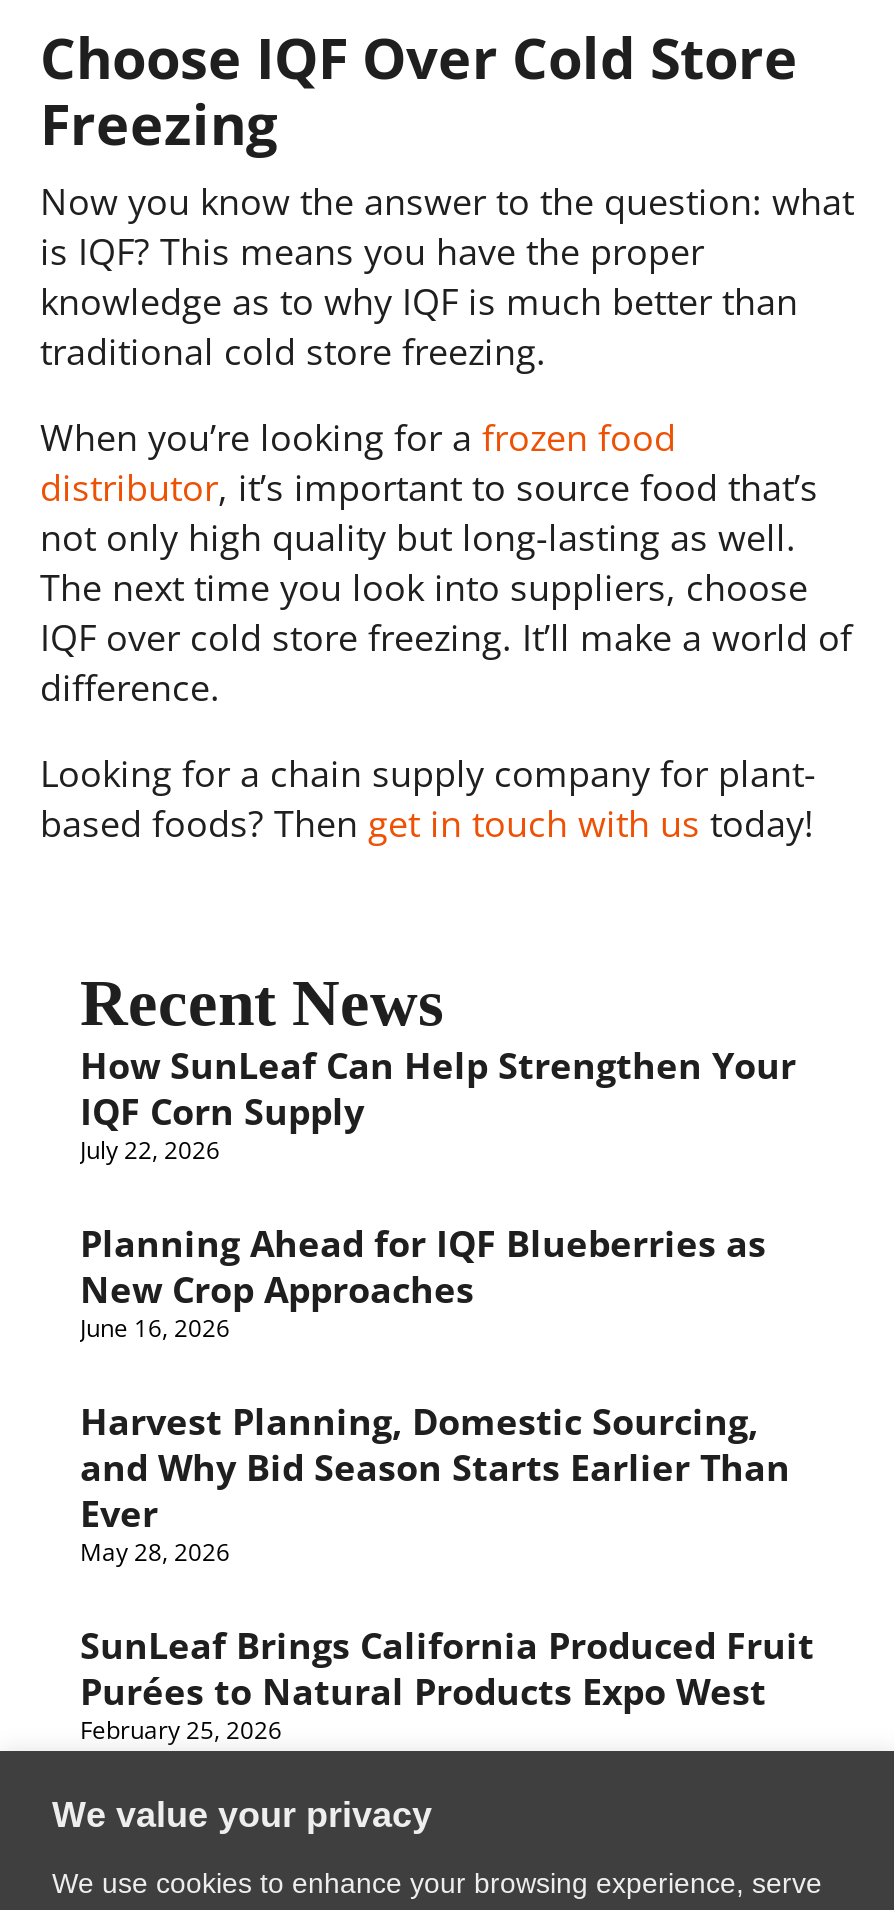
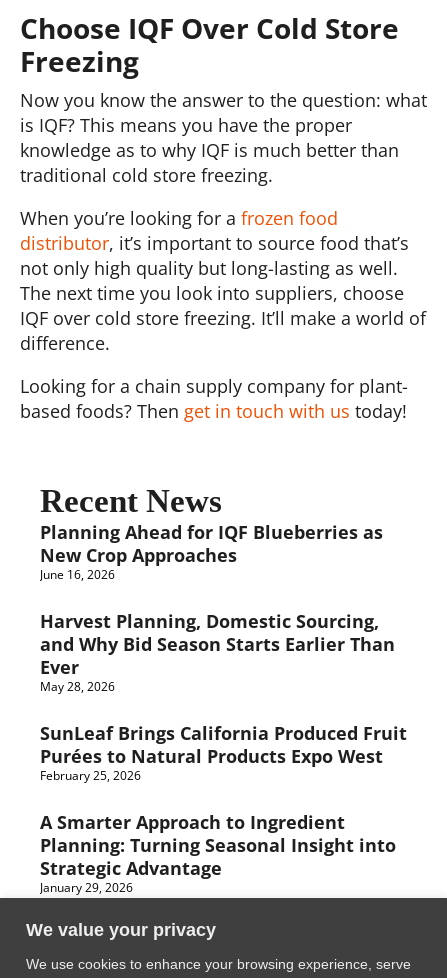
- How SunLeaf Can Help Strengthen Your
- IQF Corn Supply
- July 22, 2026

moved up: Planning Ahead for IQF Blueberries as | New Crop Approaches | June 16, 2026 | ... | Purées to Natural Products Expo West | February 25, 2026

+ A Smarter Approach to Ingredient
+ Planning: Turning Seasonal Insight into
+ Strategic Advantage
+ January 29, 2026
